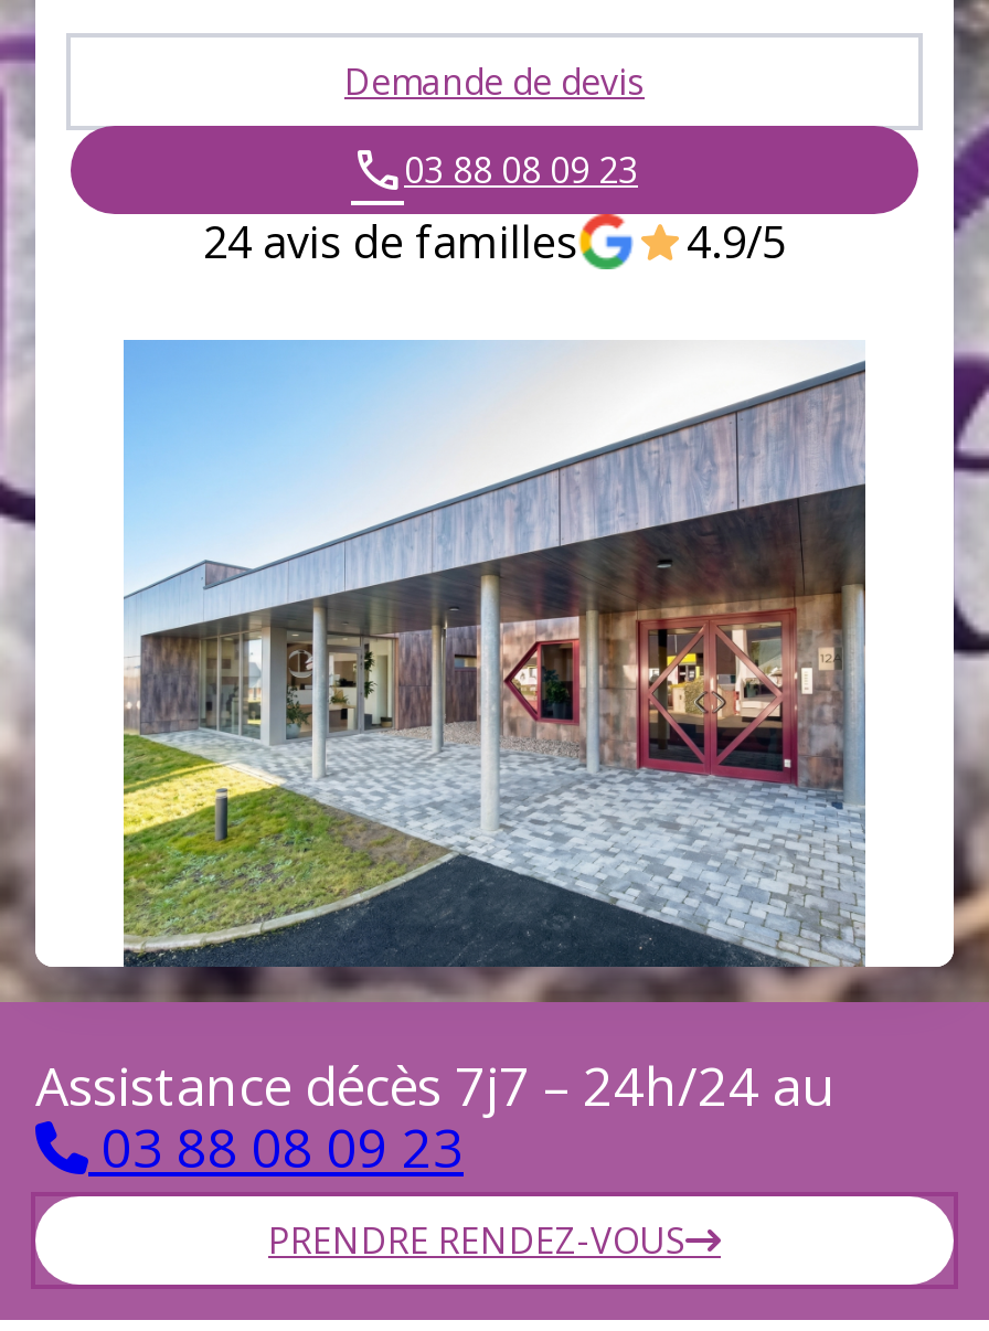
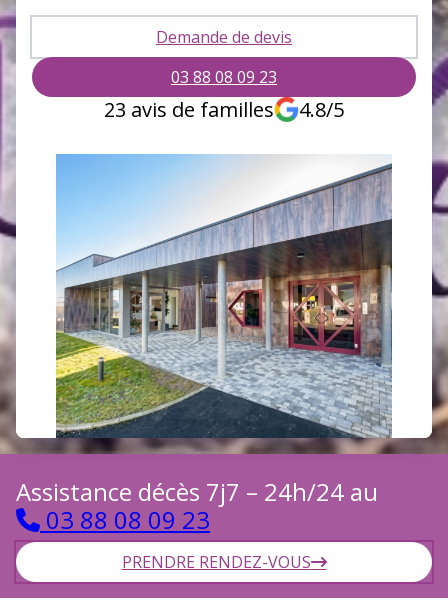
- 24 avis de familles
+ 23 avis de familles

- 4.9/5
+ 4.8/5
